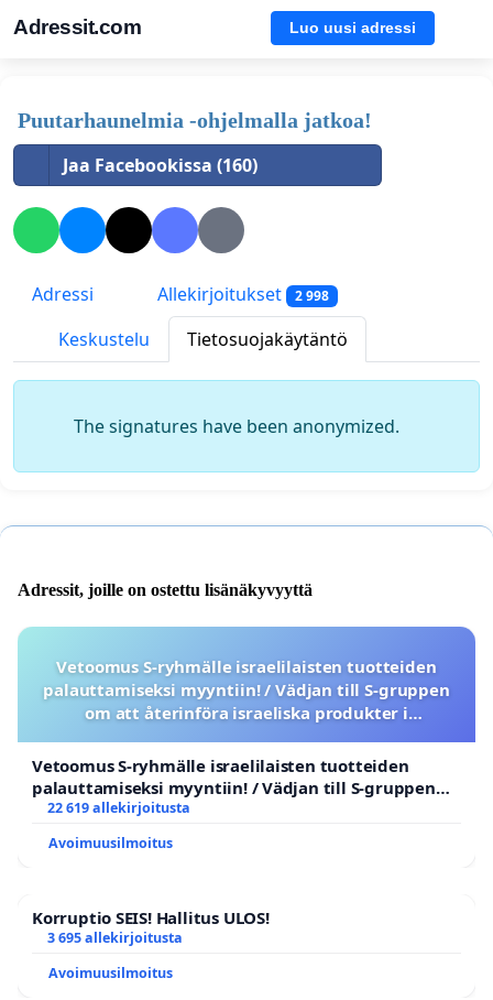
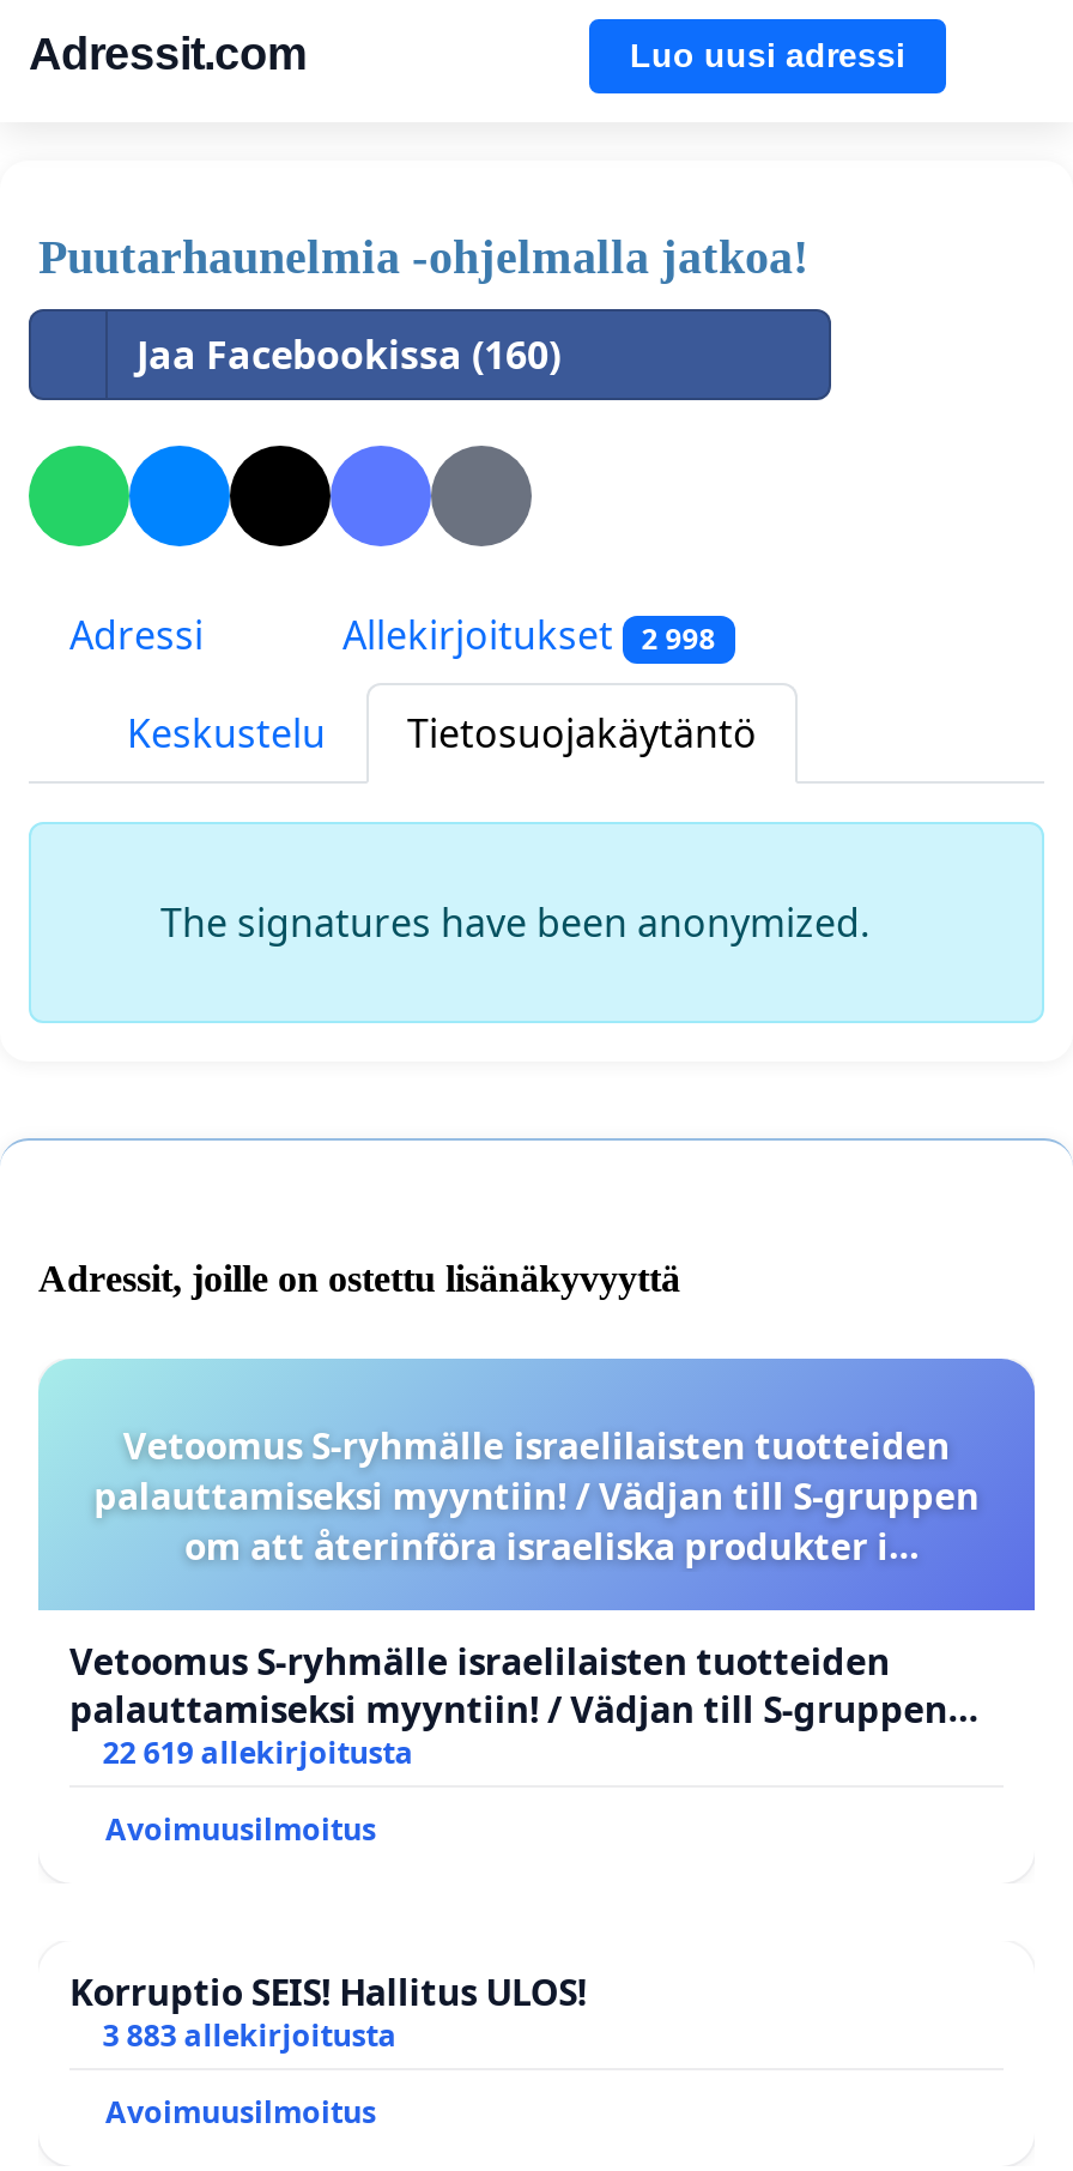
- 3 695 allekirjoitusta
+ 3 883 allekirjoitusta
